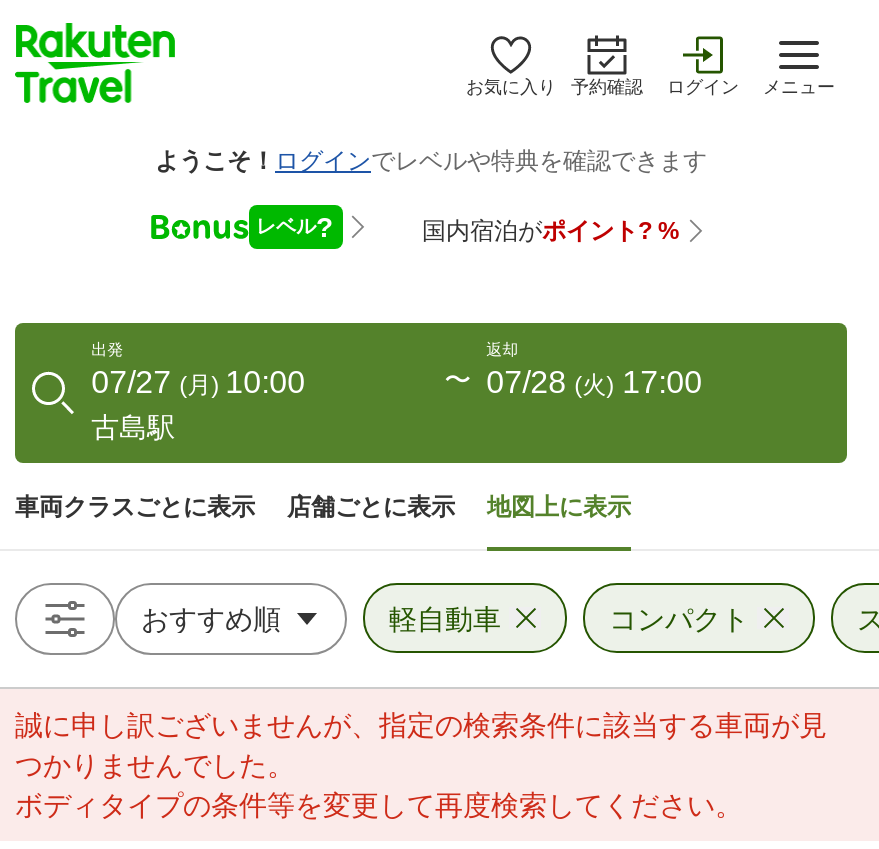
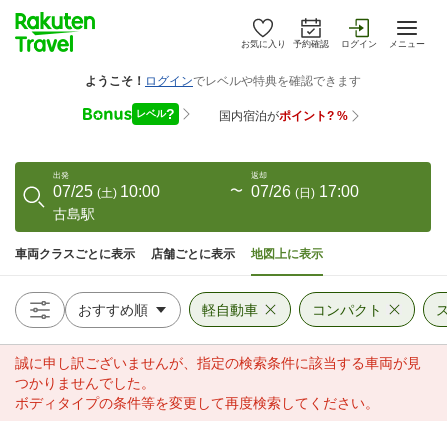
- 07/27 (月) 10:00
+ 07/25 (土) 10:00

- 07/28 (火) 17:00
+ 07/26 (日) 17:00
